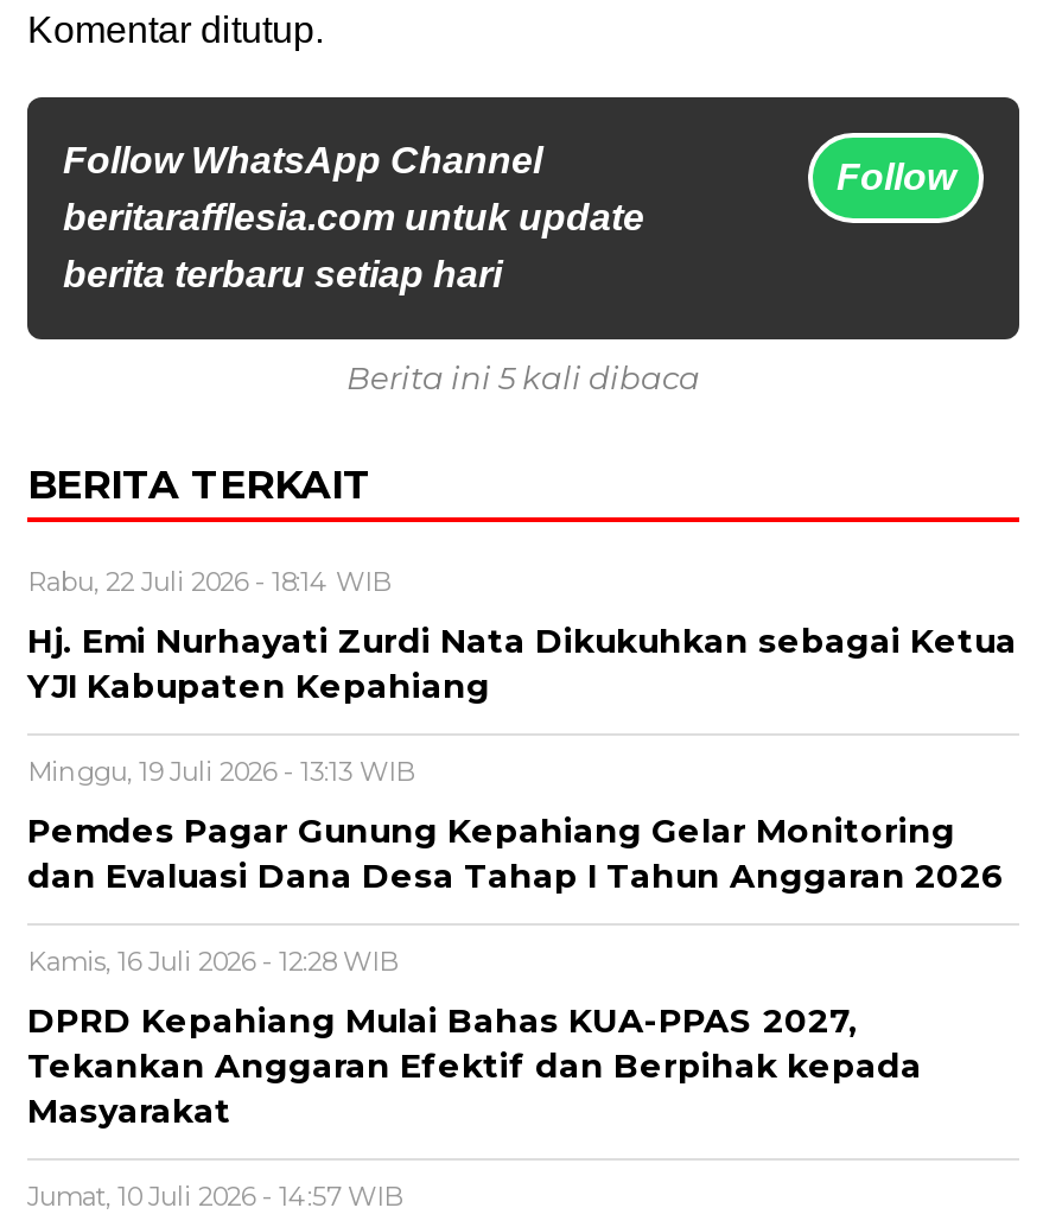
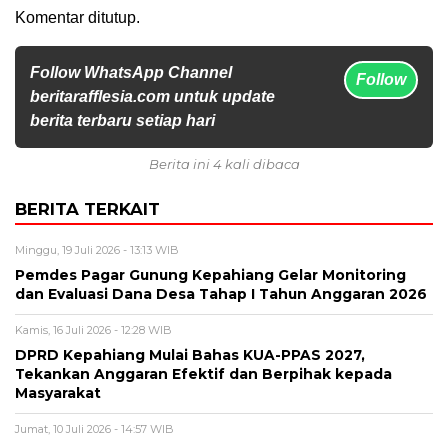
- Berita ini 5 kali dibaca
+ Berita ini 4 kali dibaca

- Rabu, 22 Juli 2026 - 18:14 WIB
- Hj. Emi Nurhayati Zurdi Nata Dikukuhkan sebagai Ketua
- YJI Kabupaten Kepahiang
